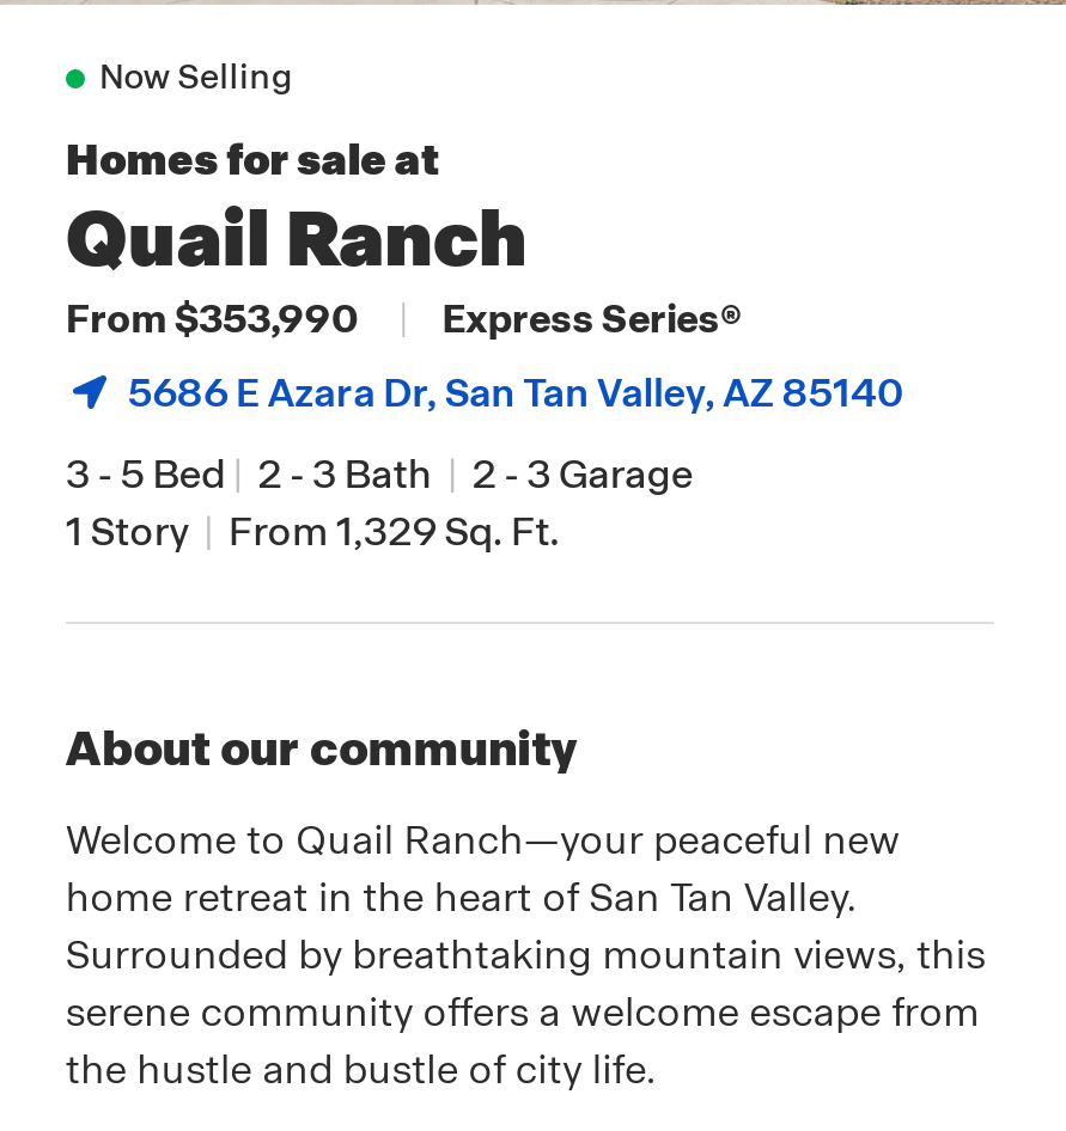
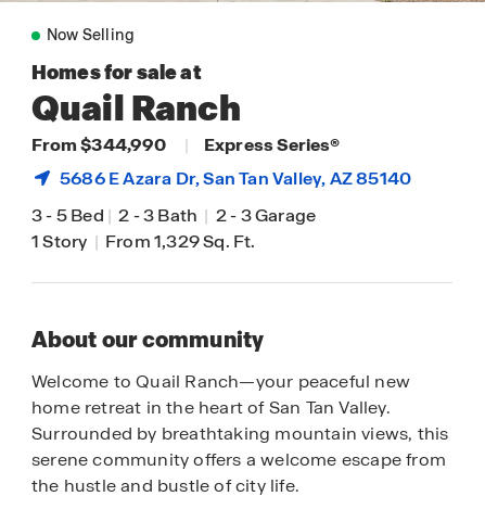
- From $353,990
+ From $344,990
